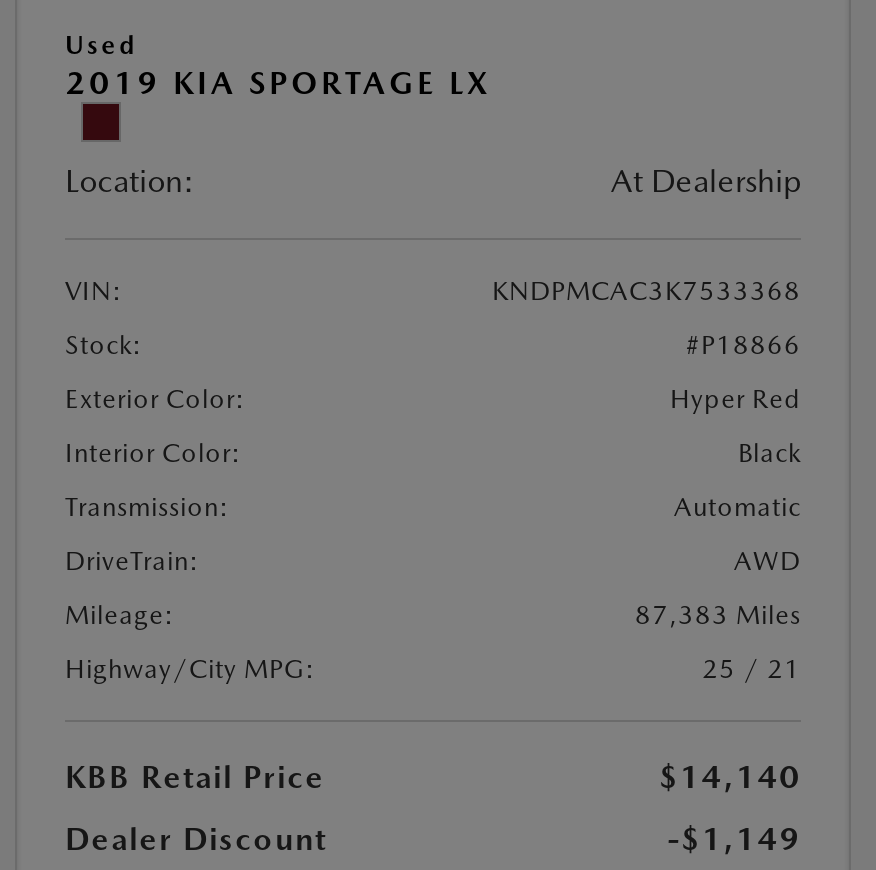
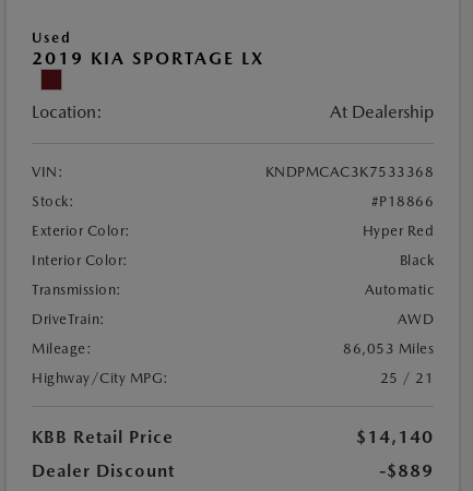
- 87,383 Miles
+ 86,053 Miles

- -$1,149
+ -$889
